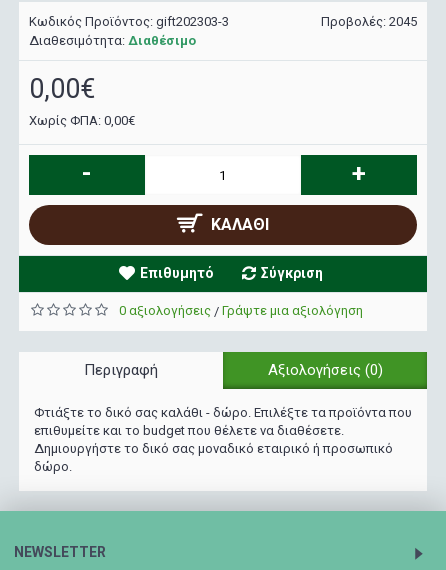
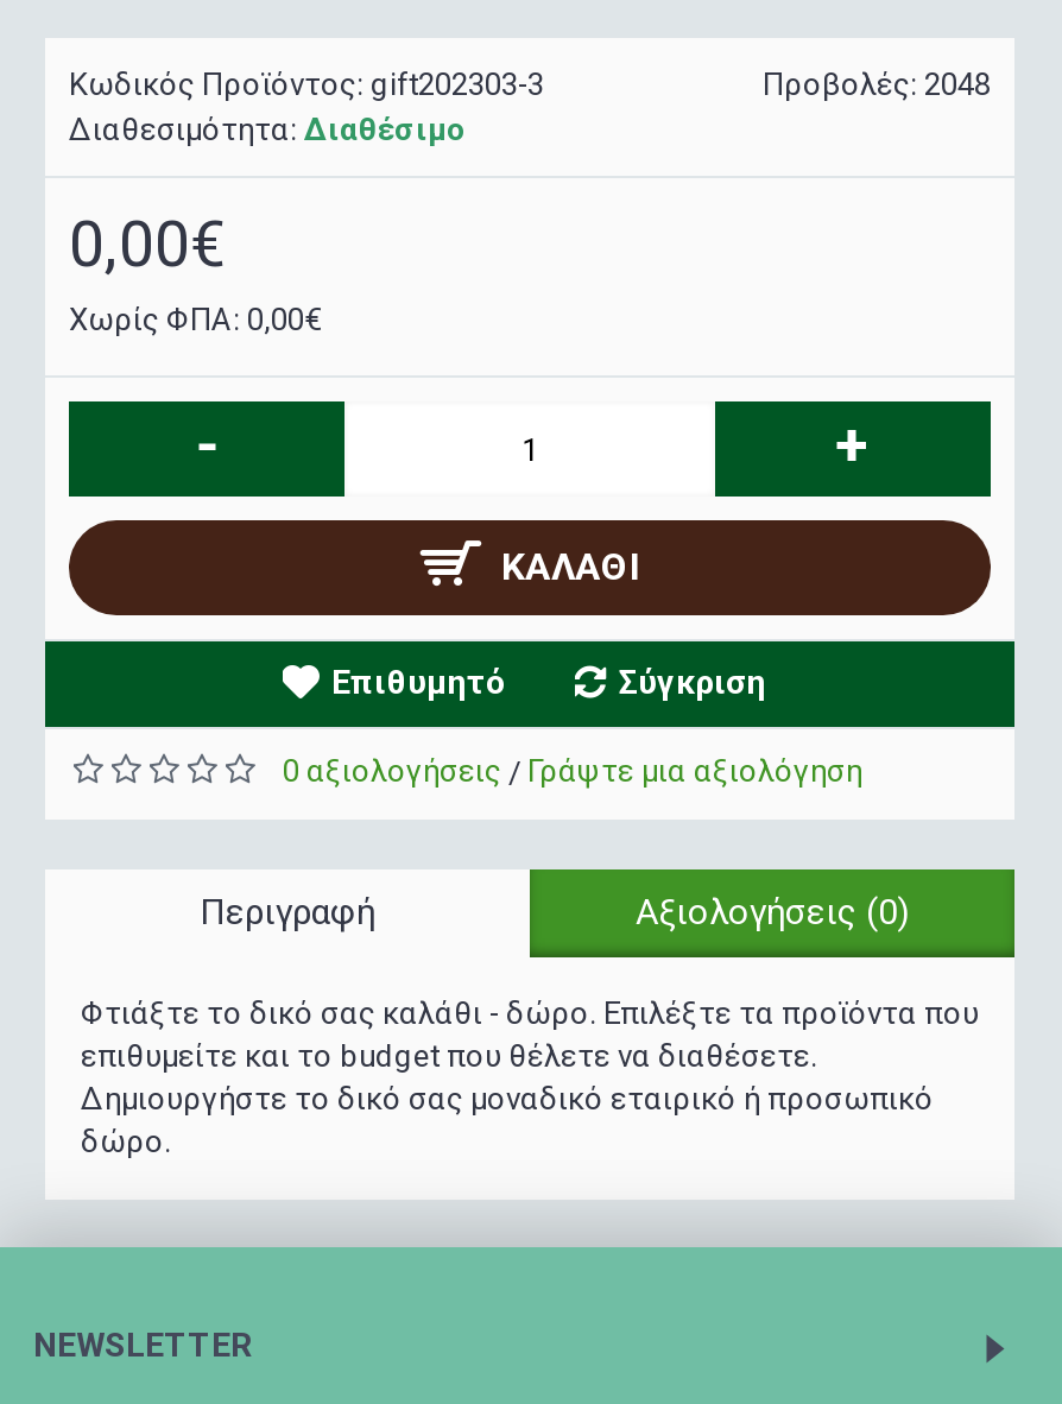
- Προβολές: 2045
+ Προβολές: 2048
